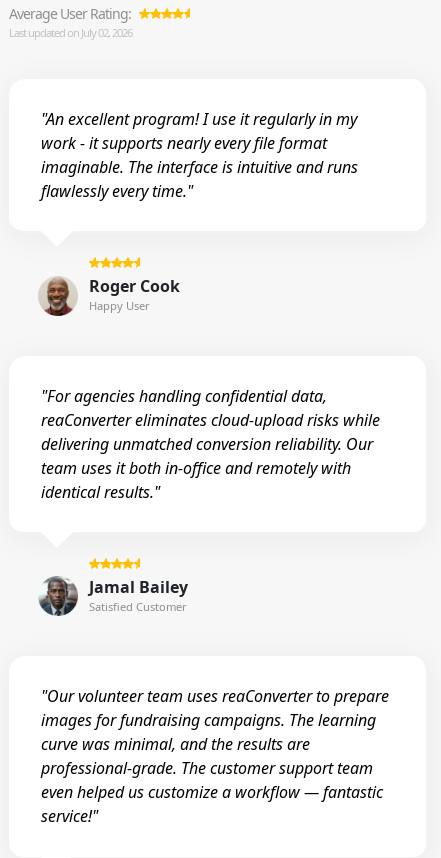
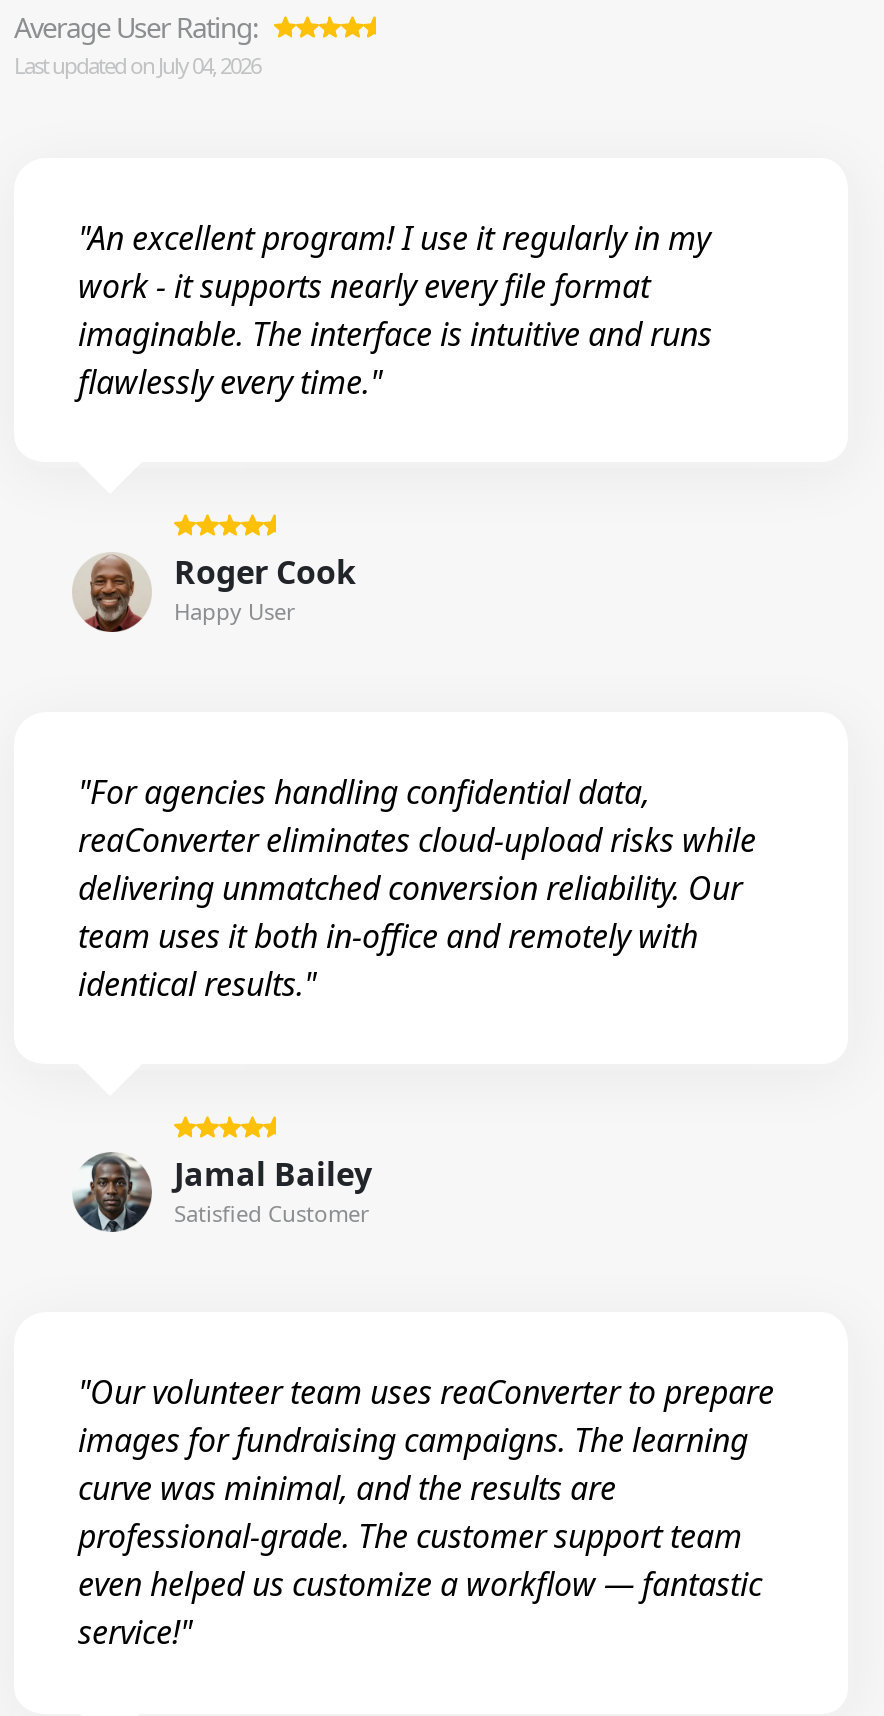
- Last updated on July 02, 2026
+ Last updated on July 04, 2026
